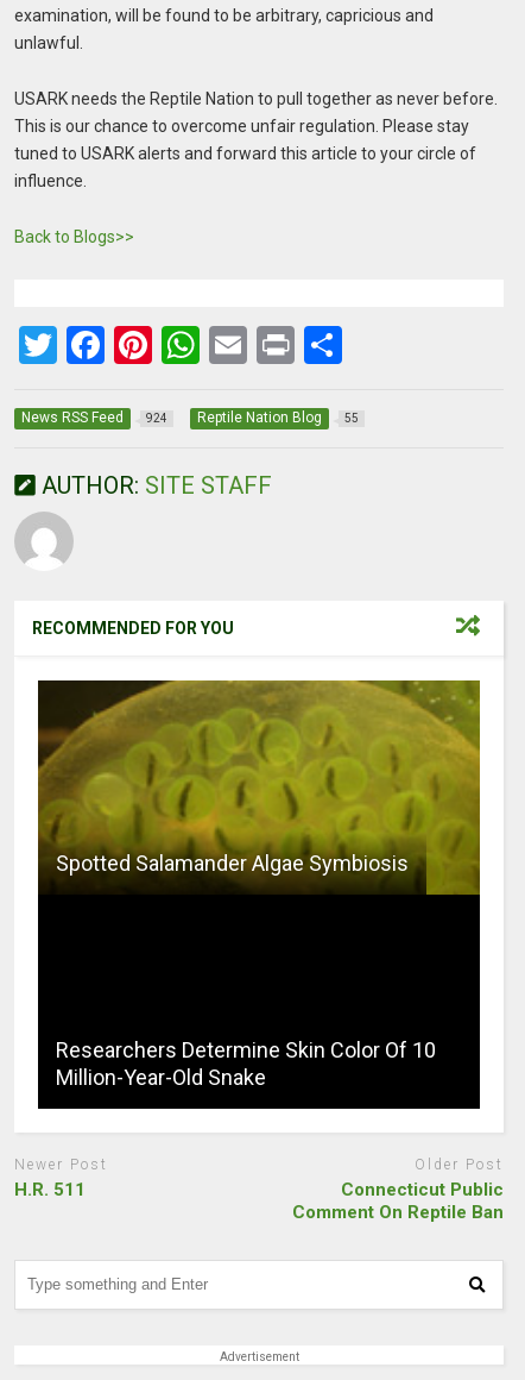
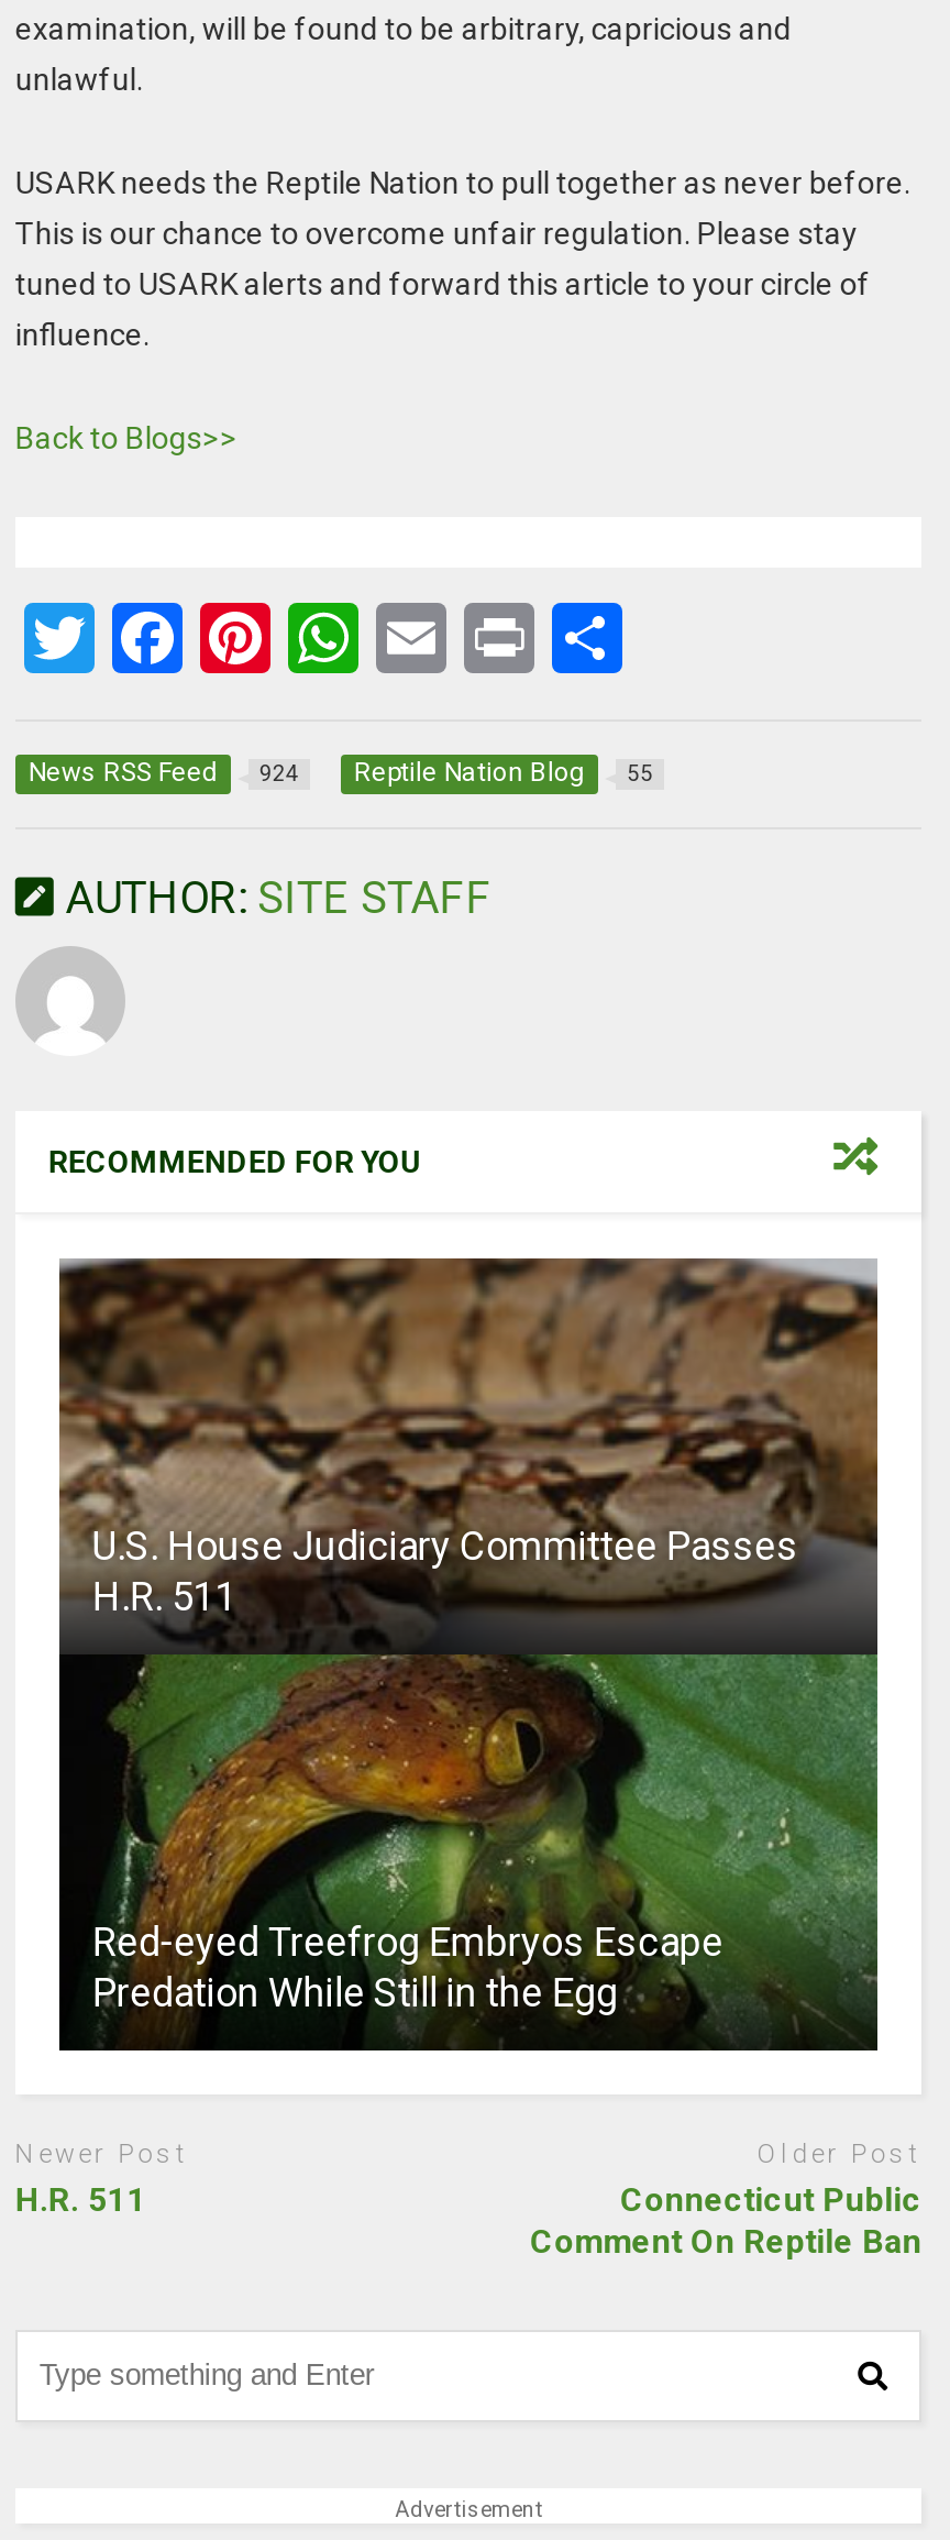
- [image]
- Spotted Salamander Algae Symbiosis
+ [image]
+ U.S. House Judiciary Committee Passes
+ H.R. 511

- Researchers Determine Skin Color Of 10
- Million-Year-Old Snake
+ Red-eyed Treefrog Embryos Escape
+ Predation While Still in the Egg
